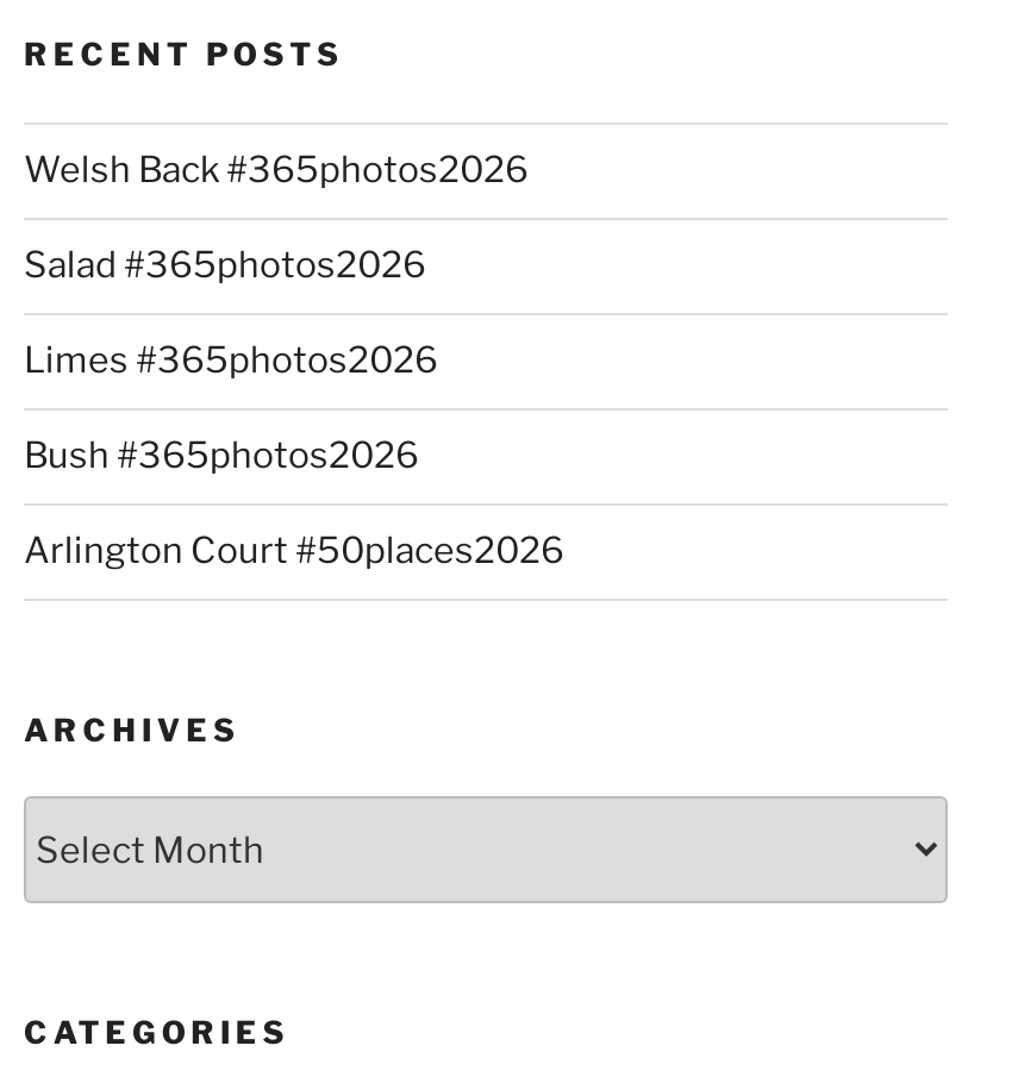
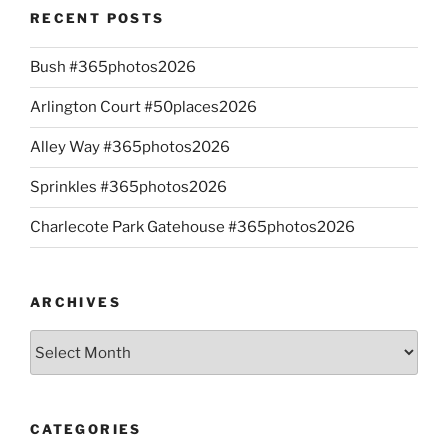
- Welsh Back #365photos2026
- Salad #365photos2026
- Limes #365photos2026

moved up: Bush #365photos2026 | Arlington Court #50places2026

+ Alley Way #365photos2026
+ Sprinkles #365photos2026
+ Charlecote Park Gatehouse #365photos2026
